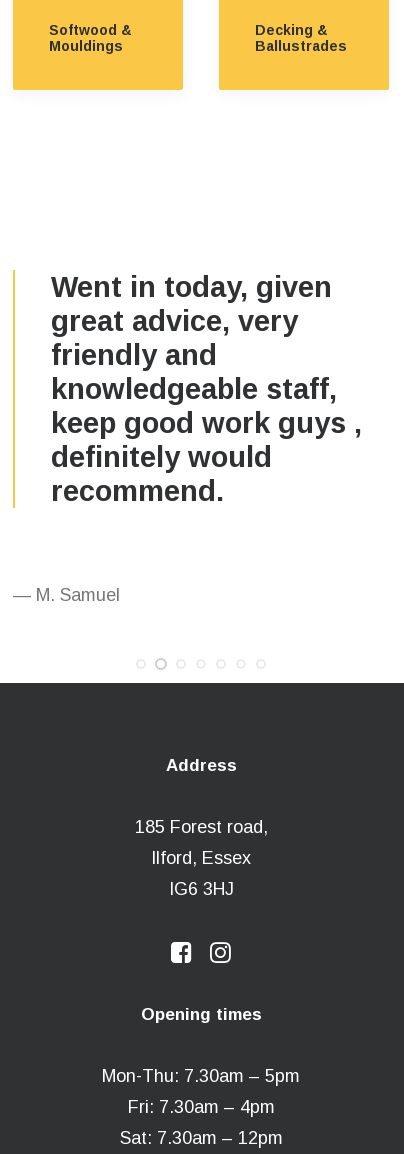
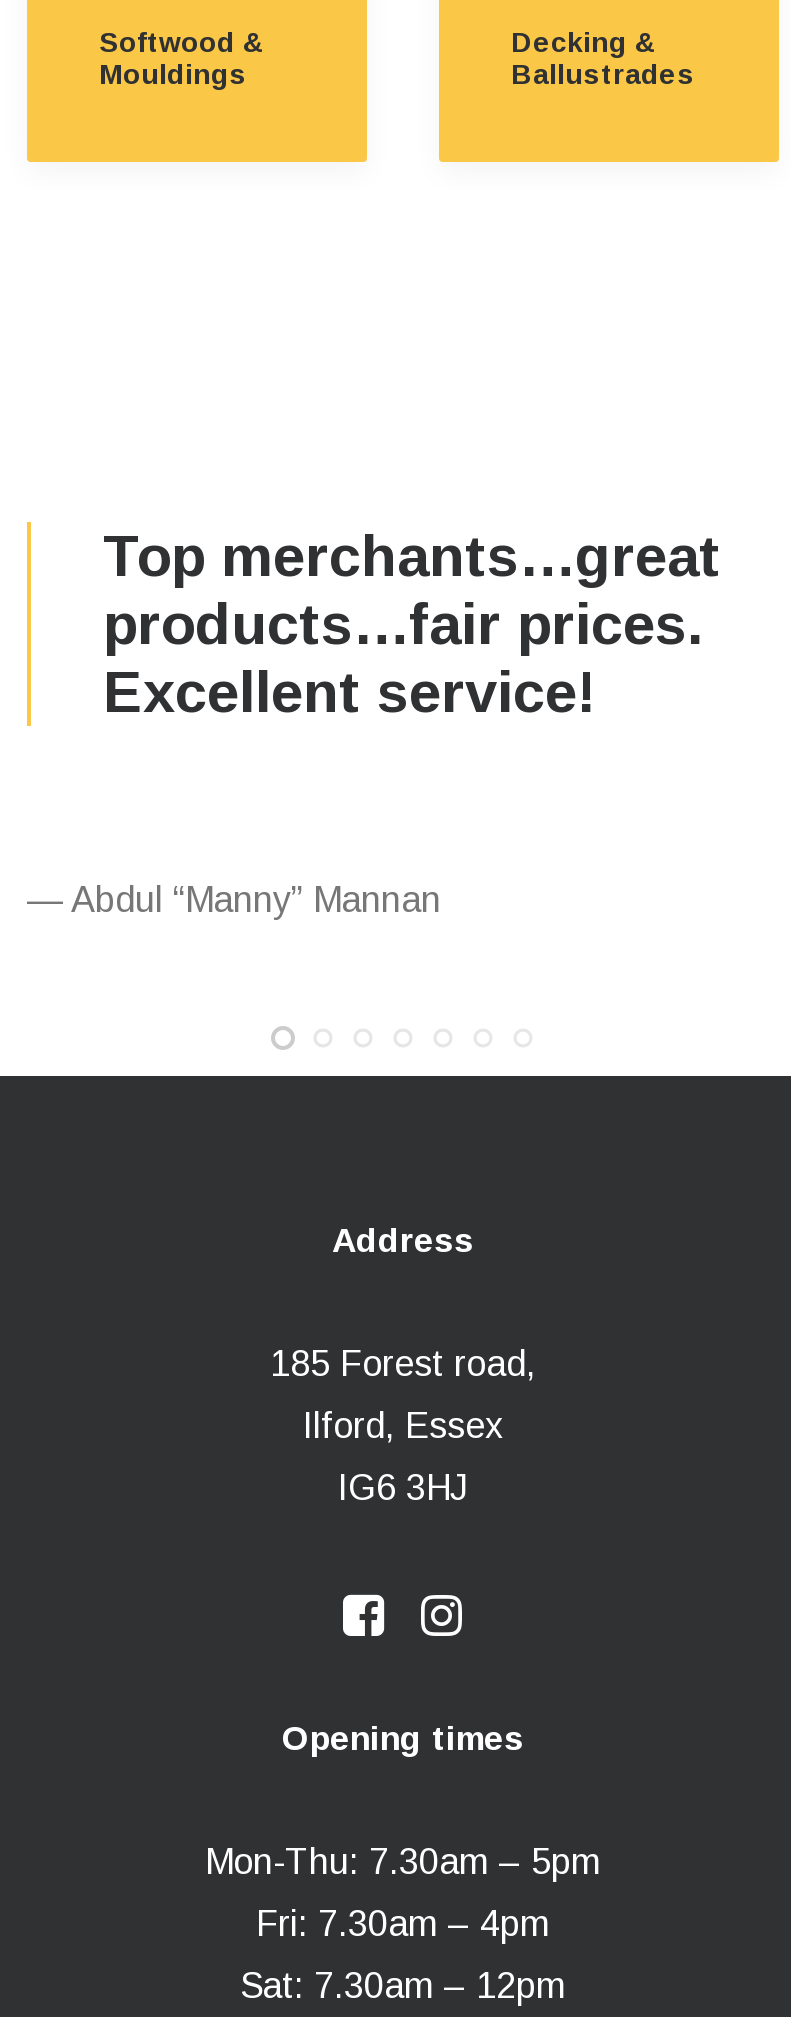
- Went in today, given
- great advice, very
- friendly and
- knowledgeable staff,
- keep good work guys ,
- definitely would
- recommend.
+ Top merchants…great
+ products…fair prices.
+ Excellent service!

- — M. Samuel
+ — Abdul “Manny” Mannan
